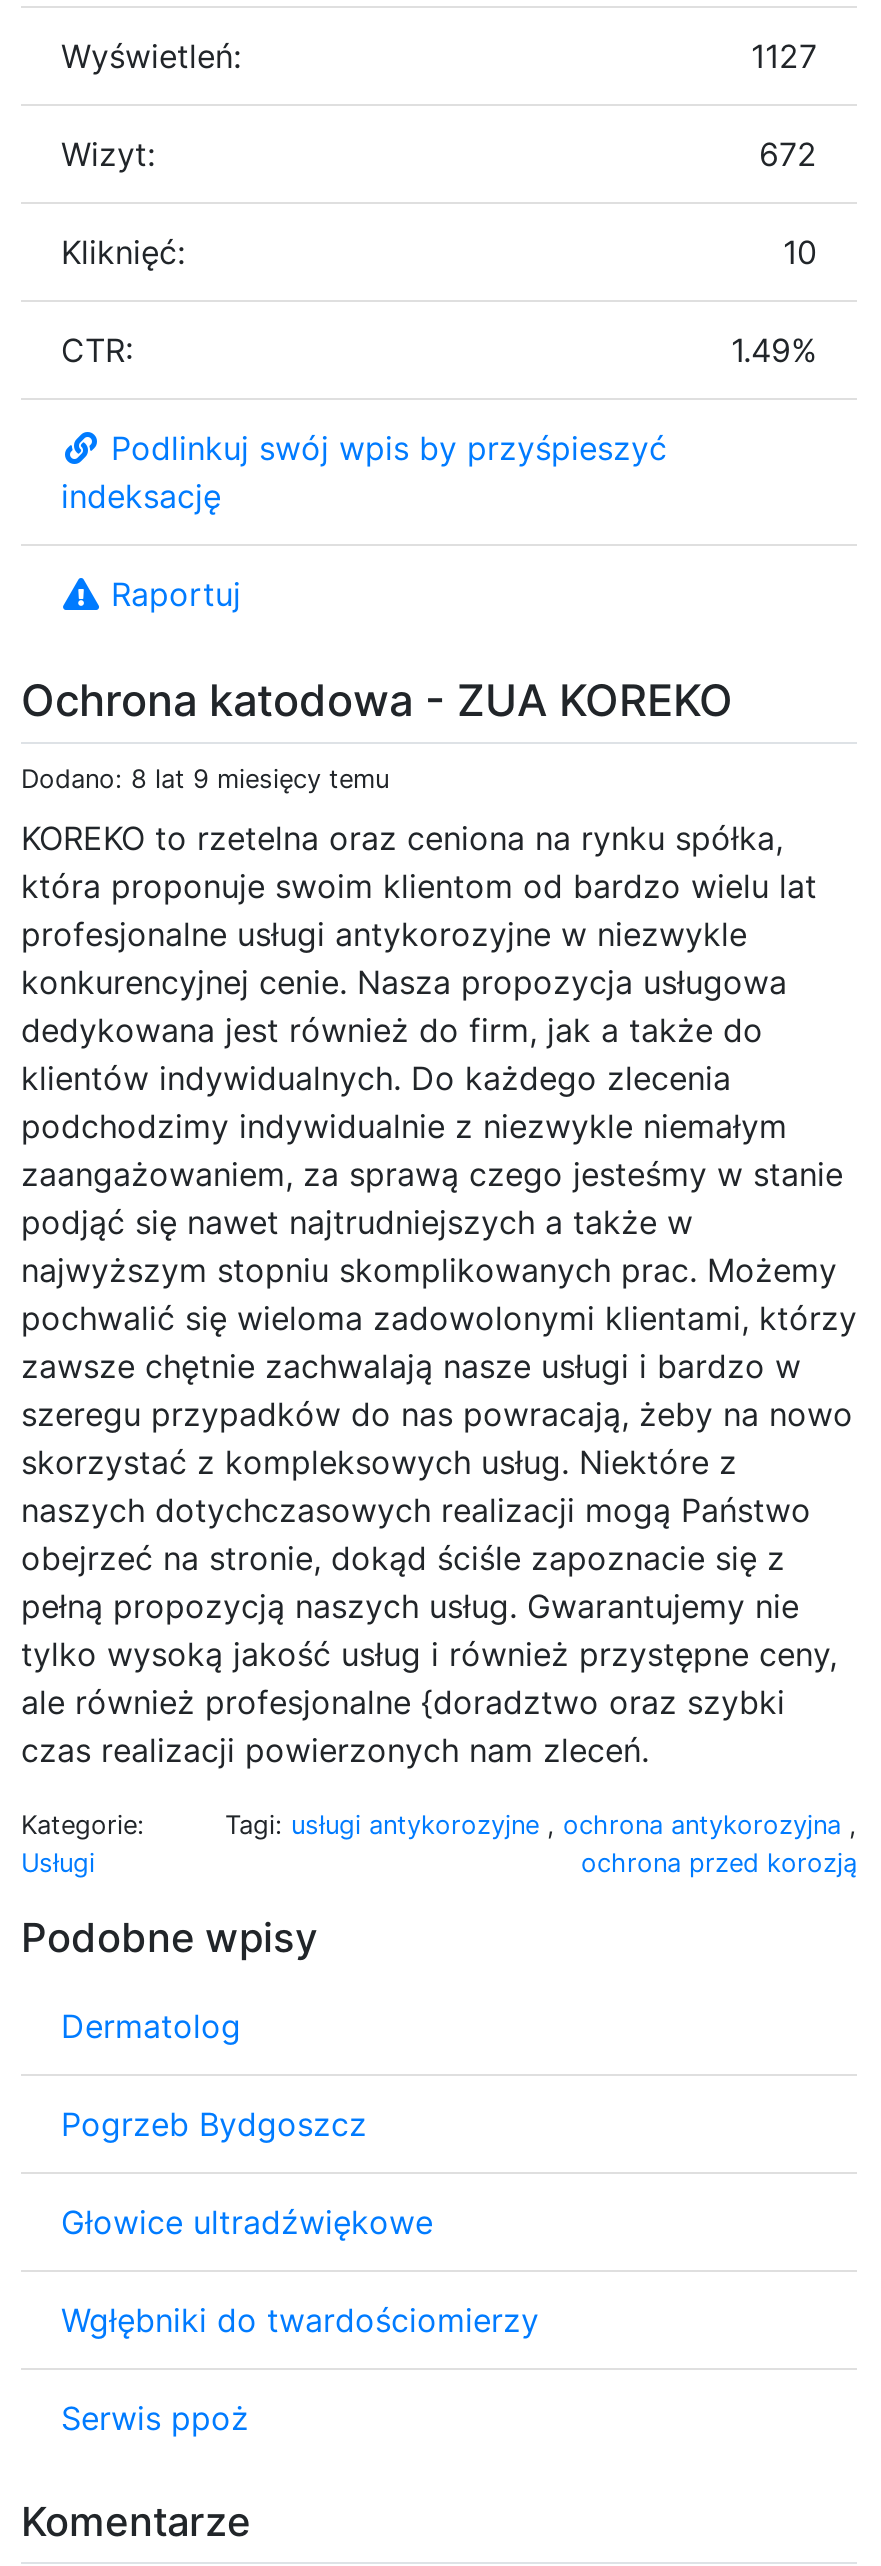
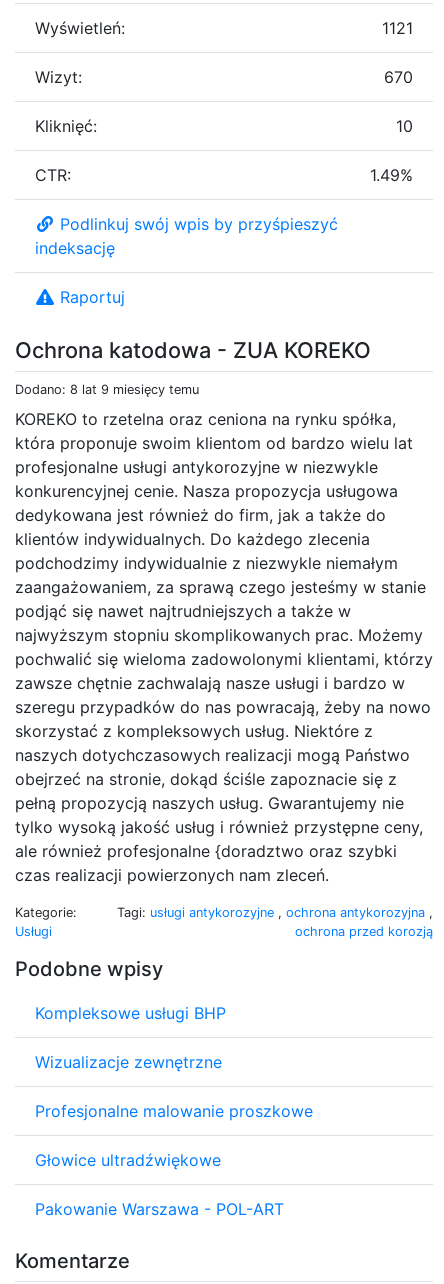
- 1127
+ 1121

- 672
+ 670

- Dermatolog
- Pogrzeb Bydgoszcz
+ Kompleksowe usługi BHP
+ Wizualizacje zewnętrzne
+ Profesjonalne malowanie proszkowe

moved down: Głowice ultradźwiękowe

- Wgłębniki do twardościomierzy
- Serwis ppoż
+ Pakowanie Warszawa - POL-ART
